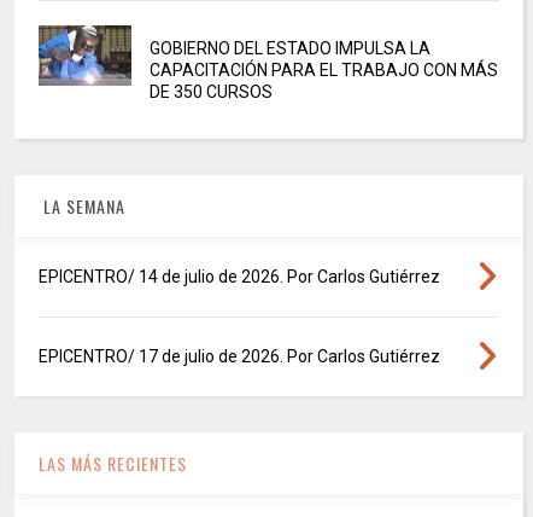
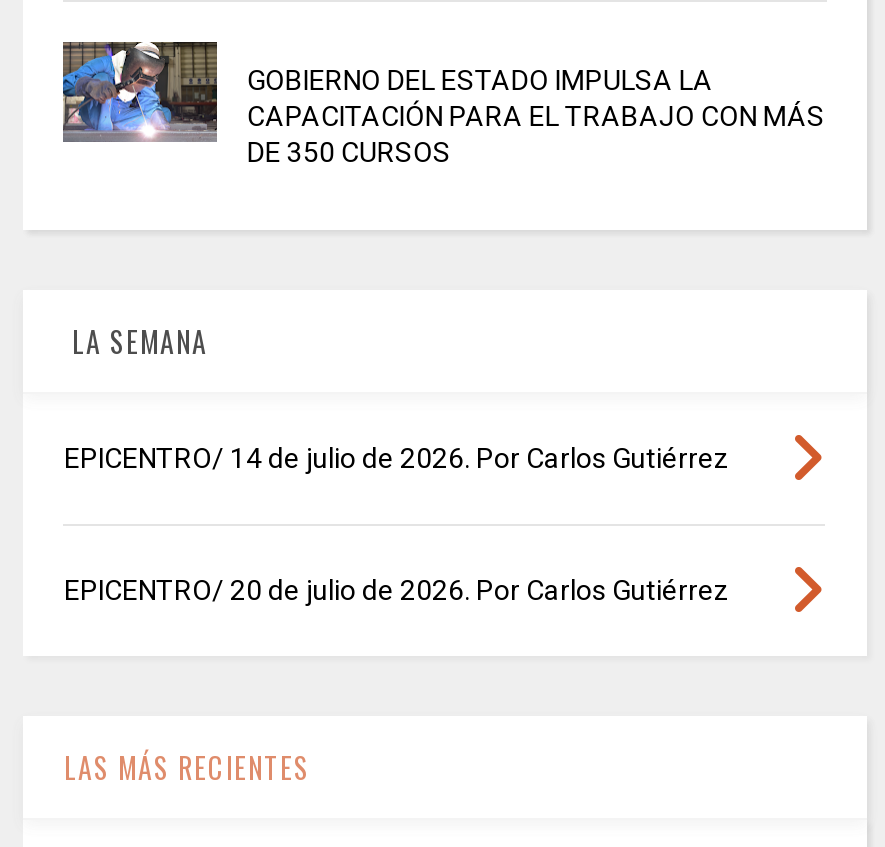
- EPICENTRO/ 17 de julio de 2026. Por Carlos Gutiérrez
+ EPICENTRO/ 20 de julio de 2026. Por Carlos Gutiérrez
